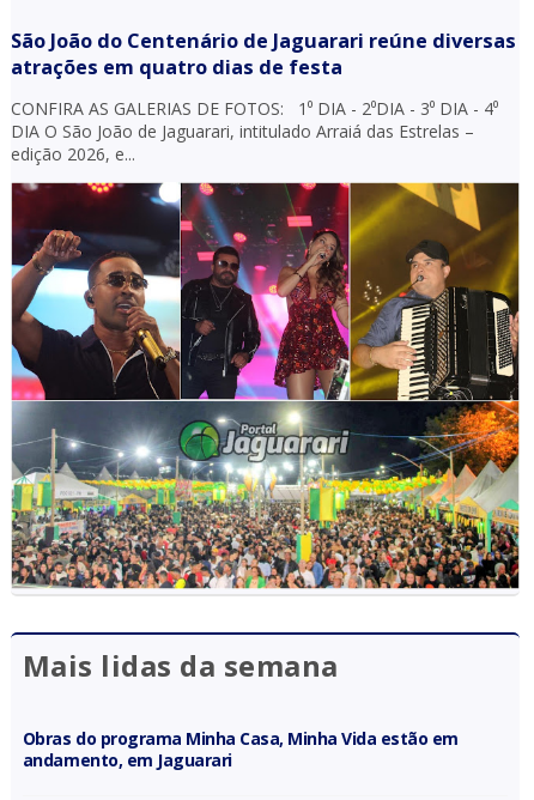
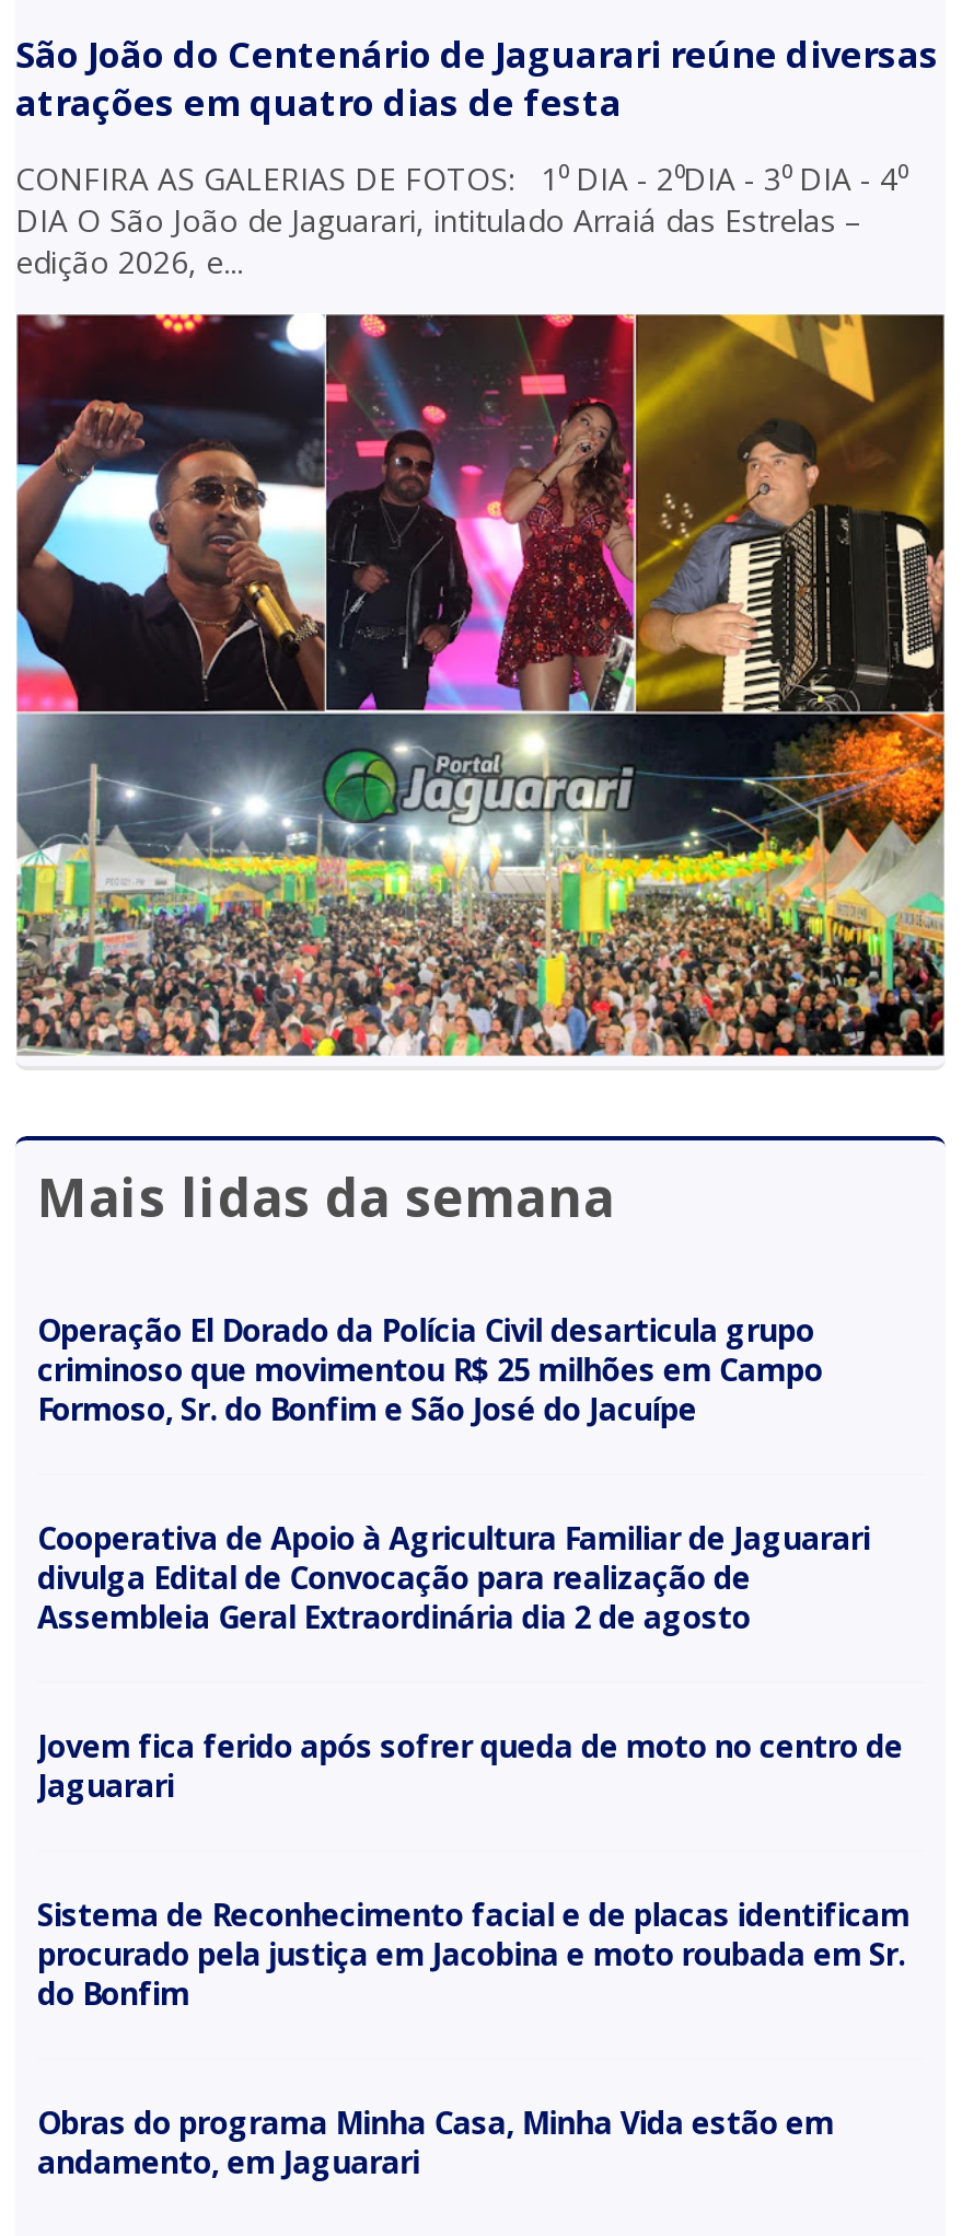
+ Operação El Dorado da Polícia Civil desarticula grupo
+ criminoso que movimentou R$ 25 milhões em Campo
+ Formoso, Sr. do Bonfim e São José do Jacuípe
+ Cooperativa de Apoio à Agricultura Familiar de Jaguarari
+ divulga Edital de Convocação para realização de
+ Assembleia Geral Extraordinária dia 2 de agosto
+ Jovem fica ferido após sofrer queda de moto no centro de
+ Jaguarari
+ Sistema de Reconhecimento facial e de placas identificam
+ procurado pela justiça em Jacobina e moto roubada em Sr.
+ do Bonfim
